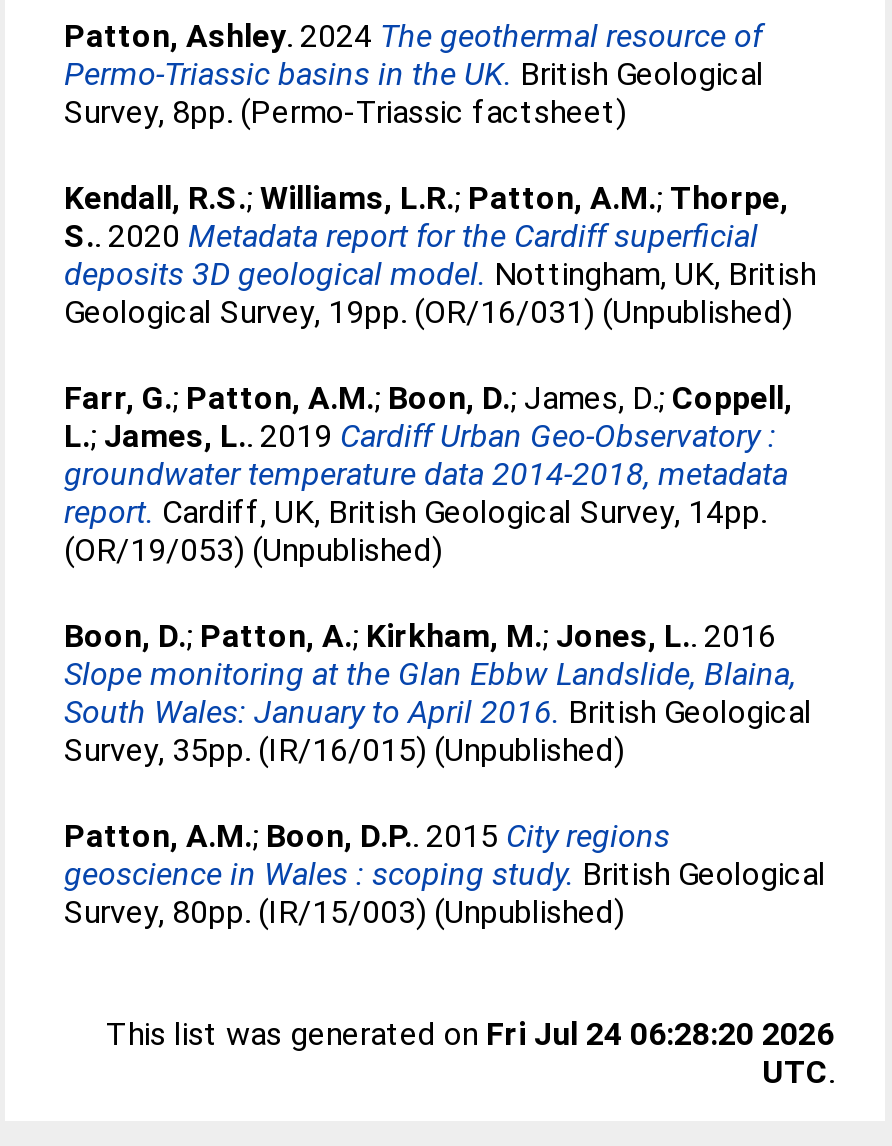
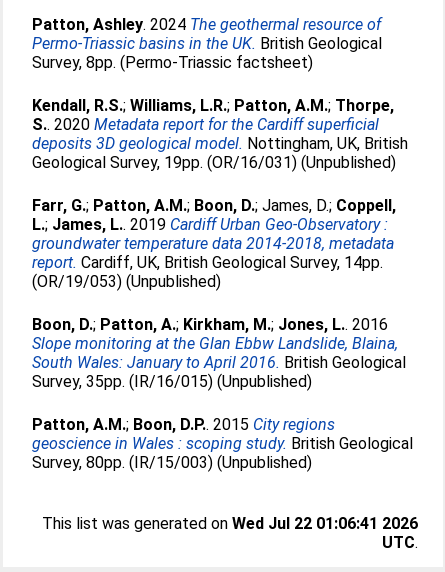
- This list was generated on Fri Jul 24 06:28:20 2026
+ This list was generated on Wed Jul 22 01:06:41 2026
